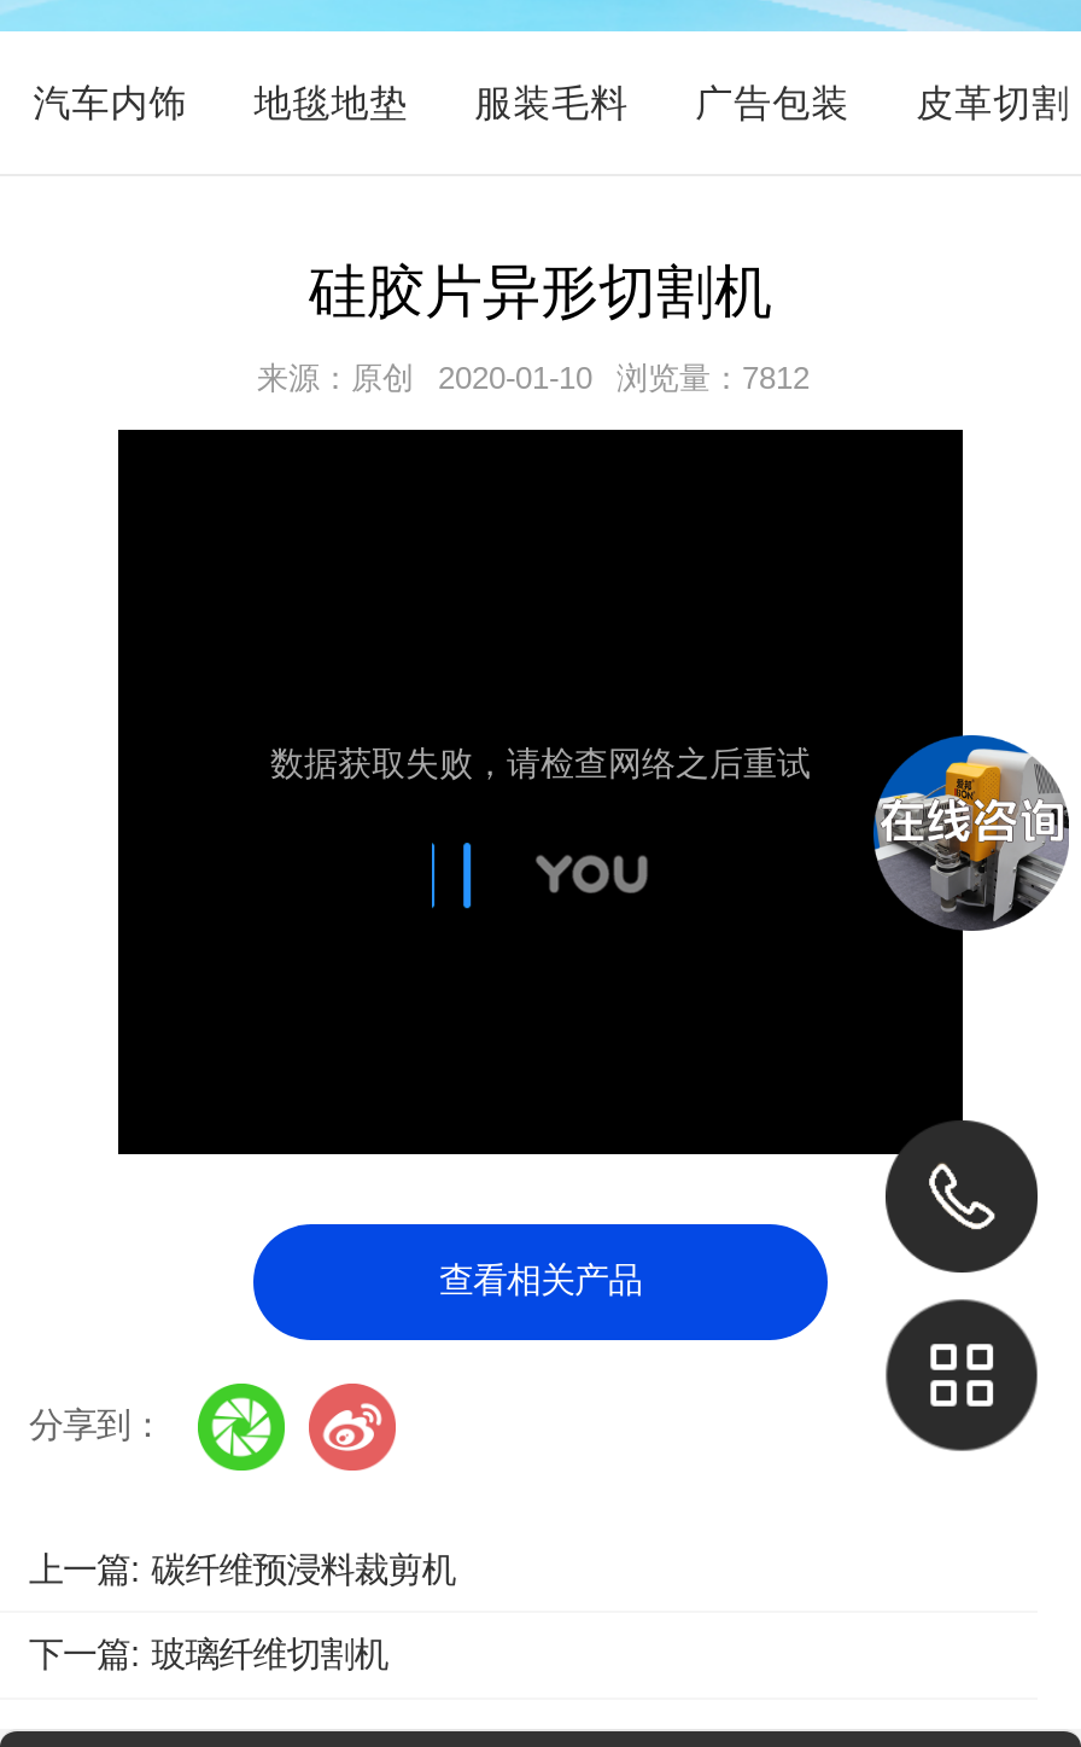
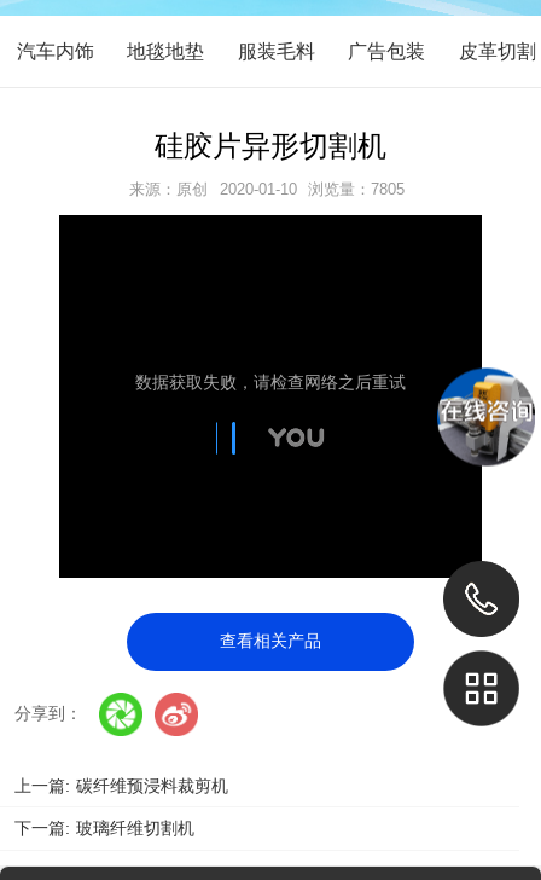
- 来源：原创 2020-01-10 浏览量：7812
+ 来源：原创 2020-01-10 浏览量：7805
